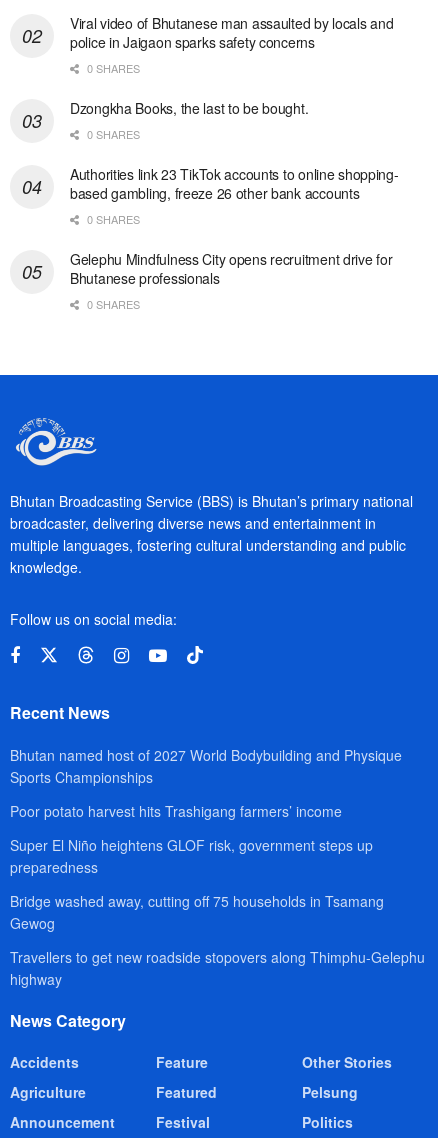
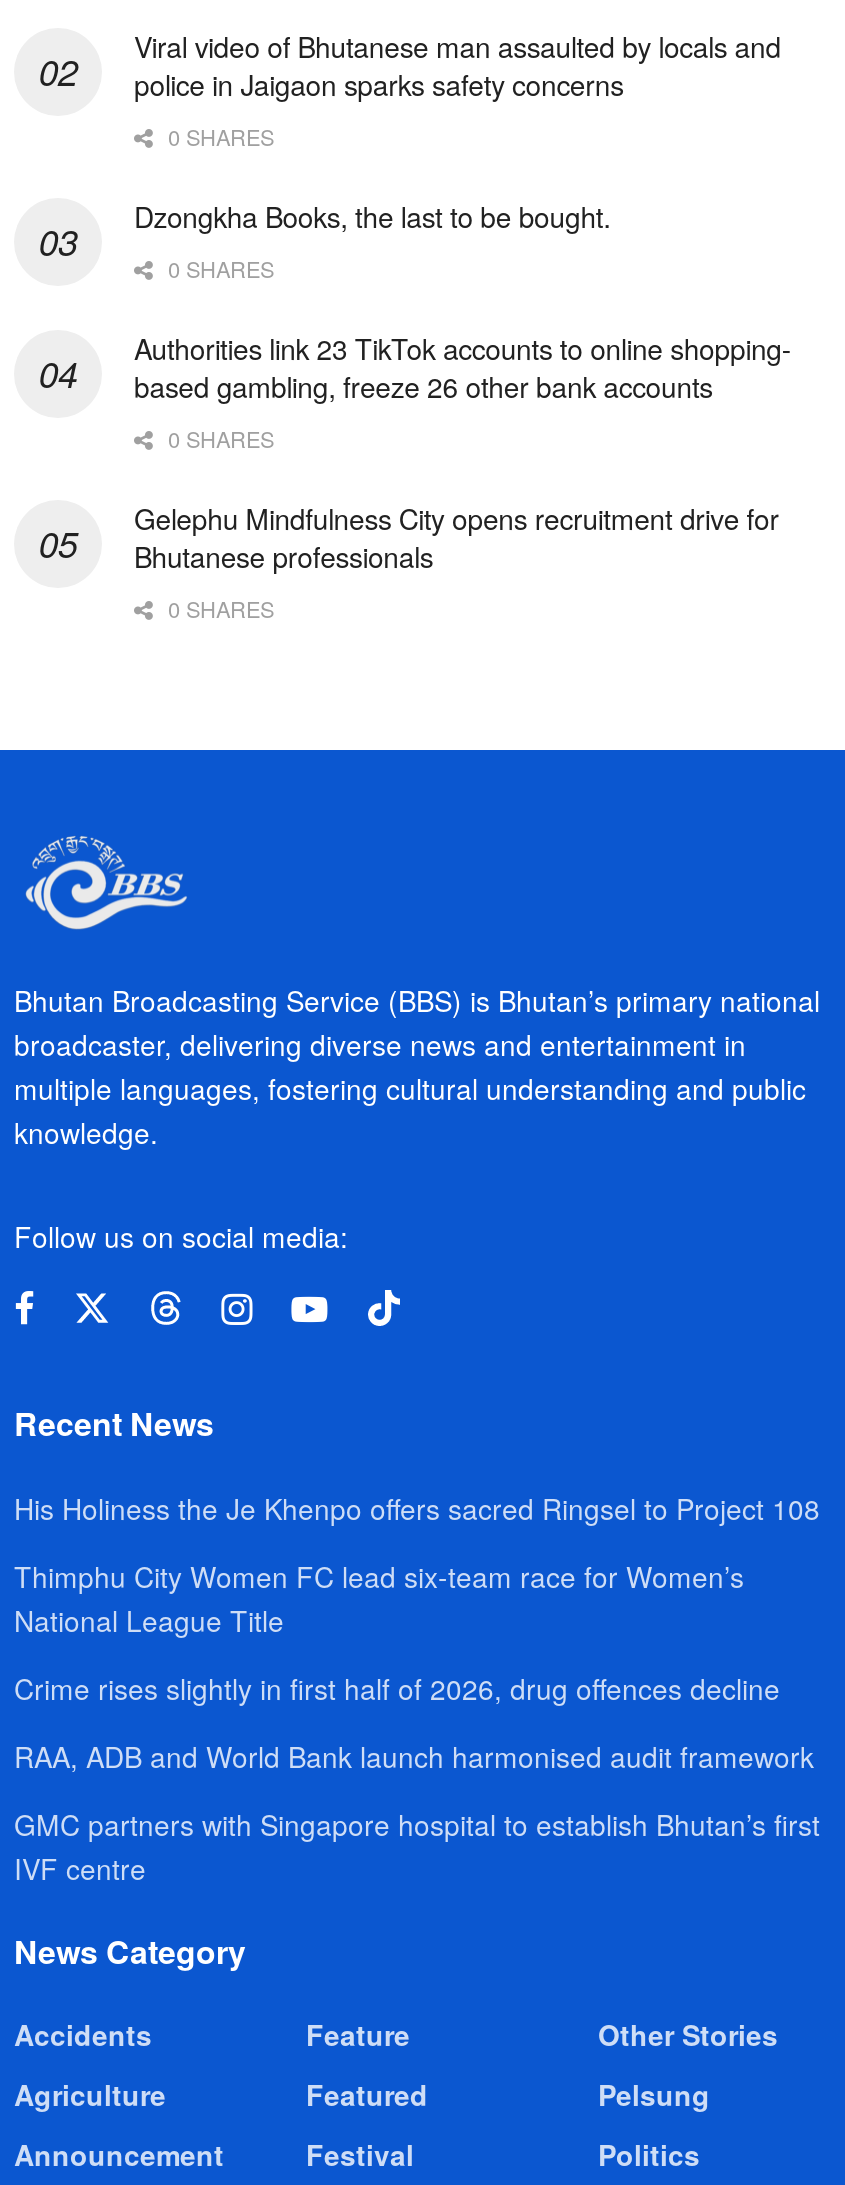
- Bhutan named host of 2027 World Bodybuilding and Physique
- Sports Championships
+ His Holiness the Je Khenpo offers sacred Ringsel to Project 108

- Poor potato harvest hits Trashigang farmers’ income
+ Thimphu City Women FC lead six-team race for Women’s
+ National League Title

- Super El Niño heightens GLOF risk, government steps up
- preparedness
+ Crime rises slightly in first half of 2026, drug offences decline

- Bridge washed away, cutting off 75 households in Tsamang
- Gewog
+ RAA, ADB and World Bank launch harmonised audit framework

- Travellers to get new roadside stopovers along Thimphu-Gelephu
- highway
+ GMC partners with Singapore hospital to establish Bhutan’s first
+ IVF centre
